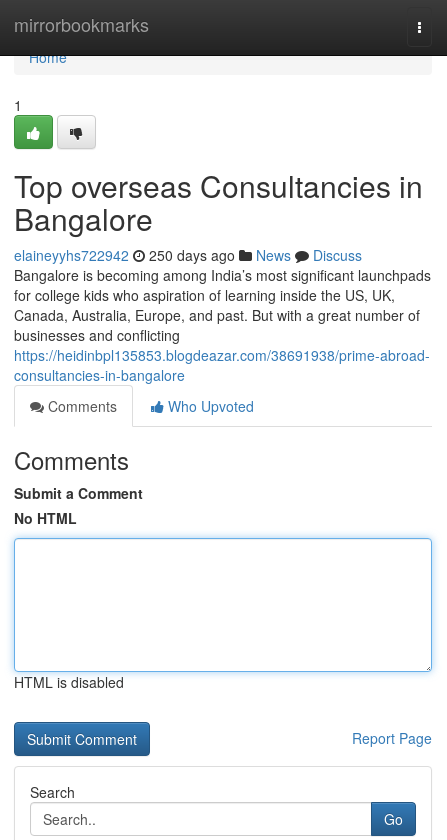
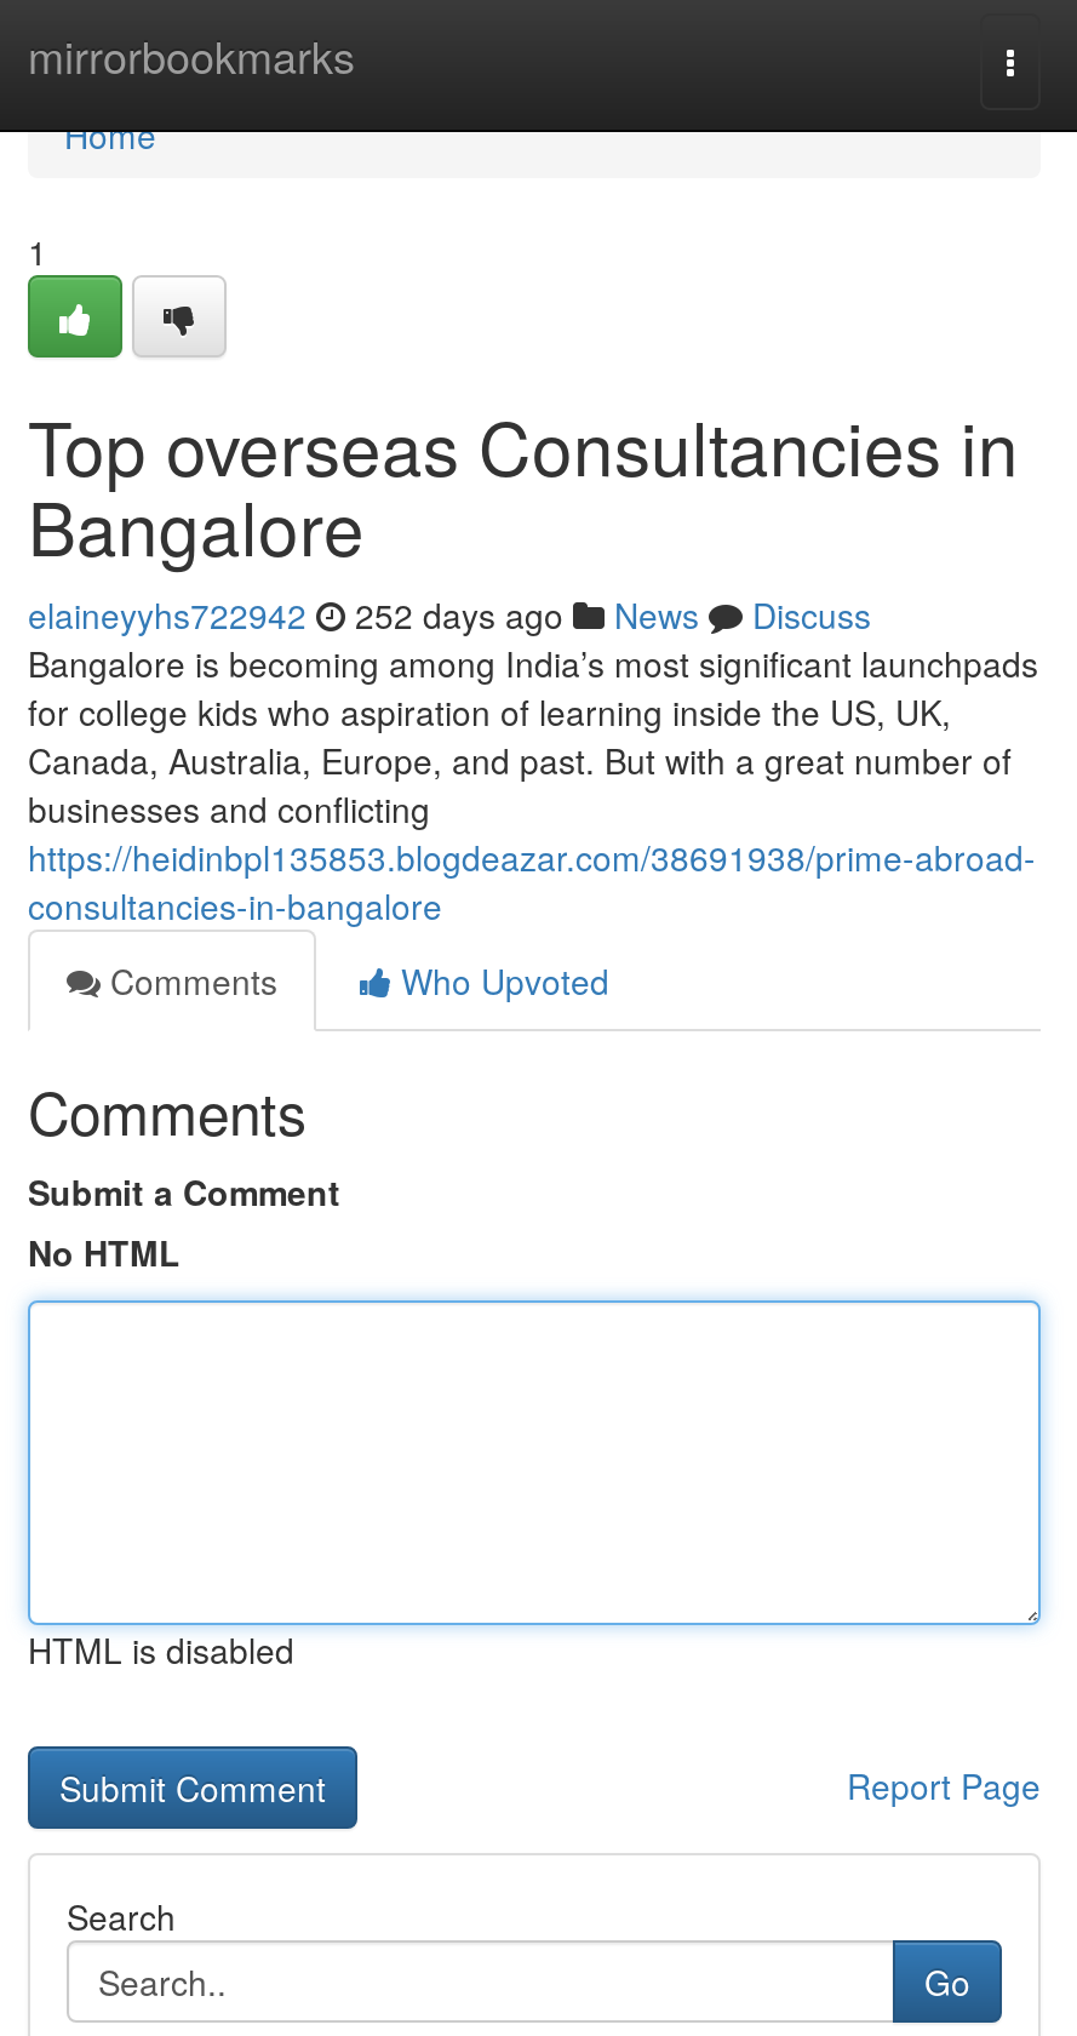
- elaineyyhs722942 250 days ago News Discuss
+ elaineyyhs722942 252 days ago News Discuss
